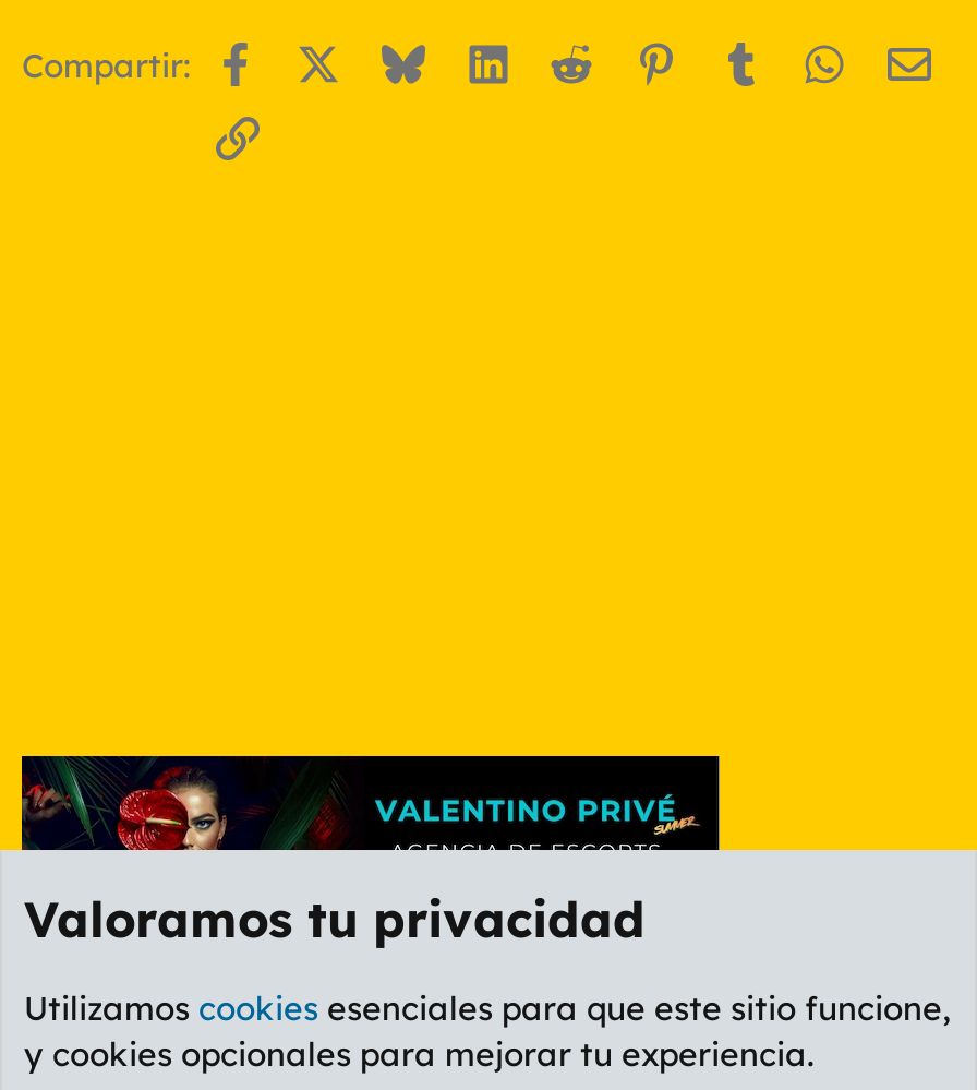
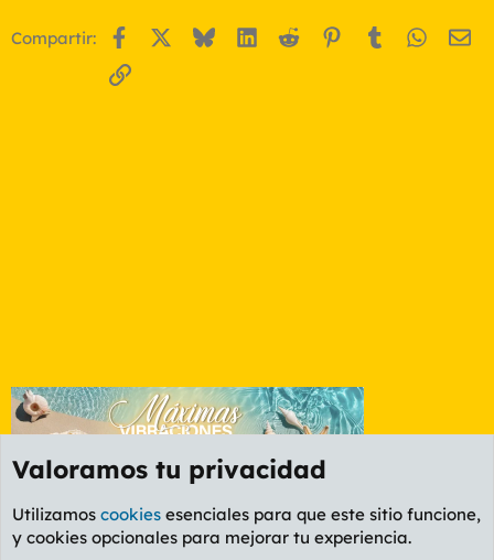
- [image]
+ [image]
